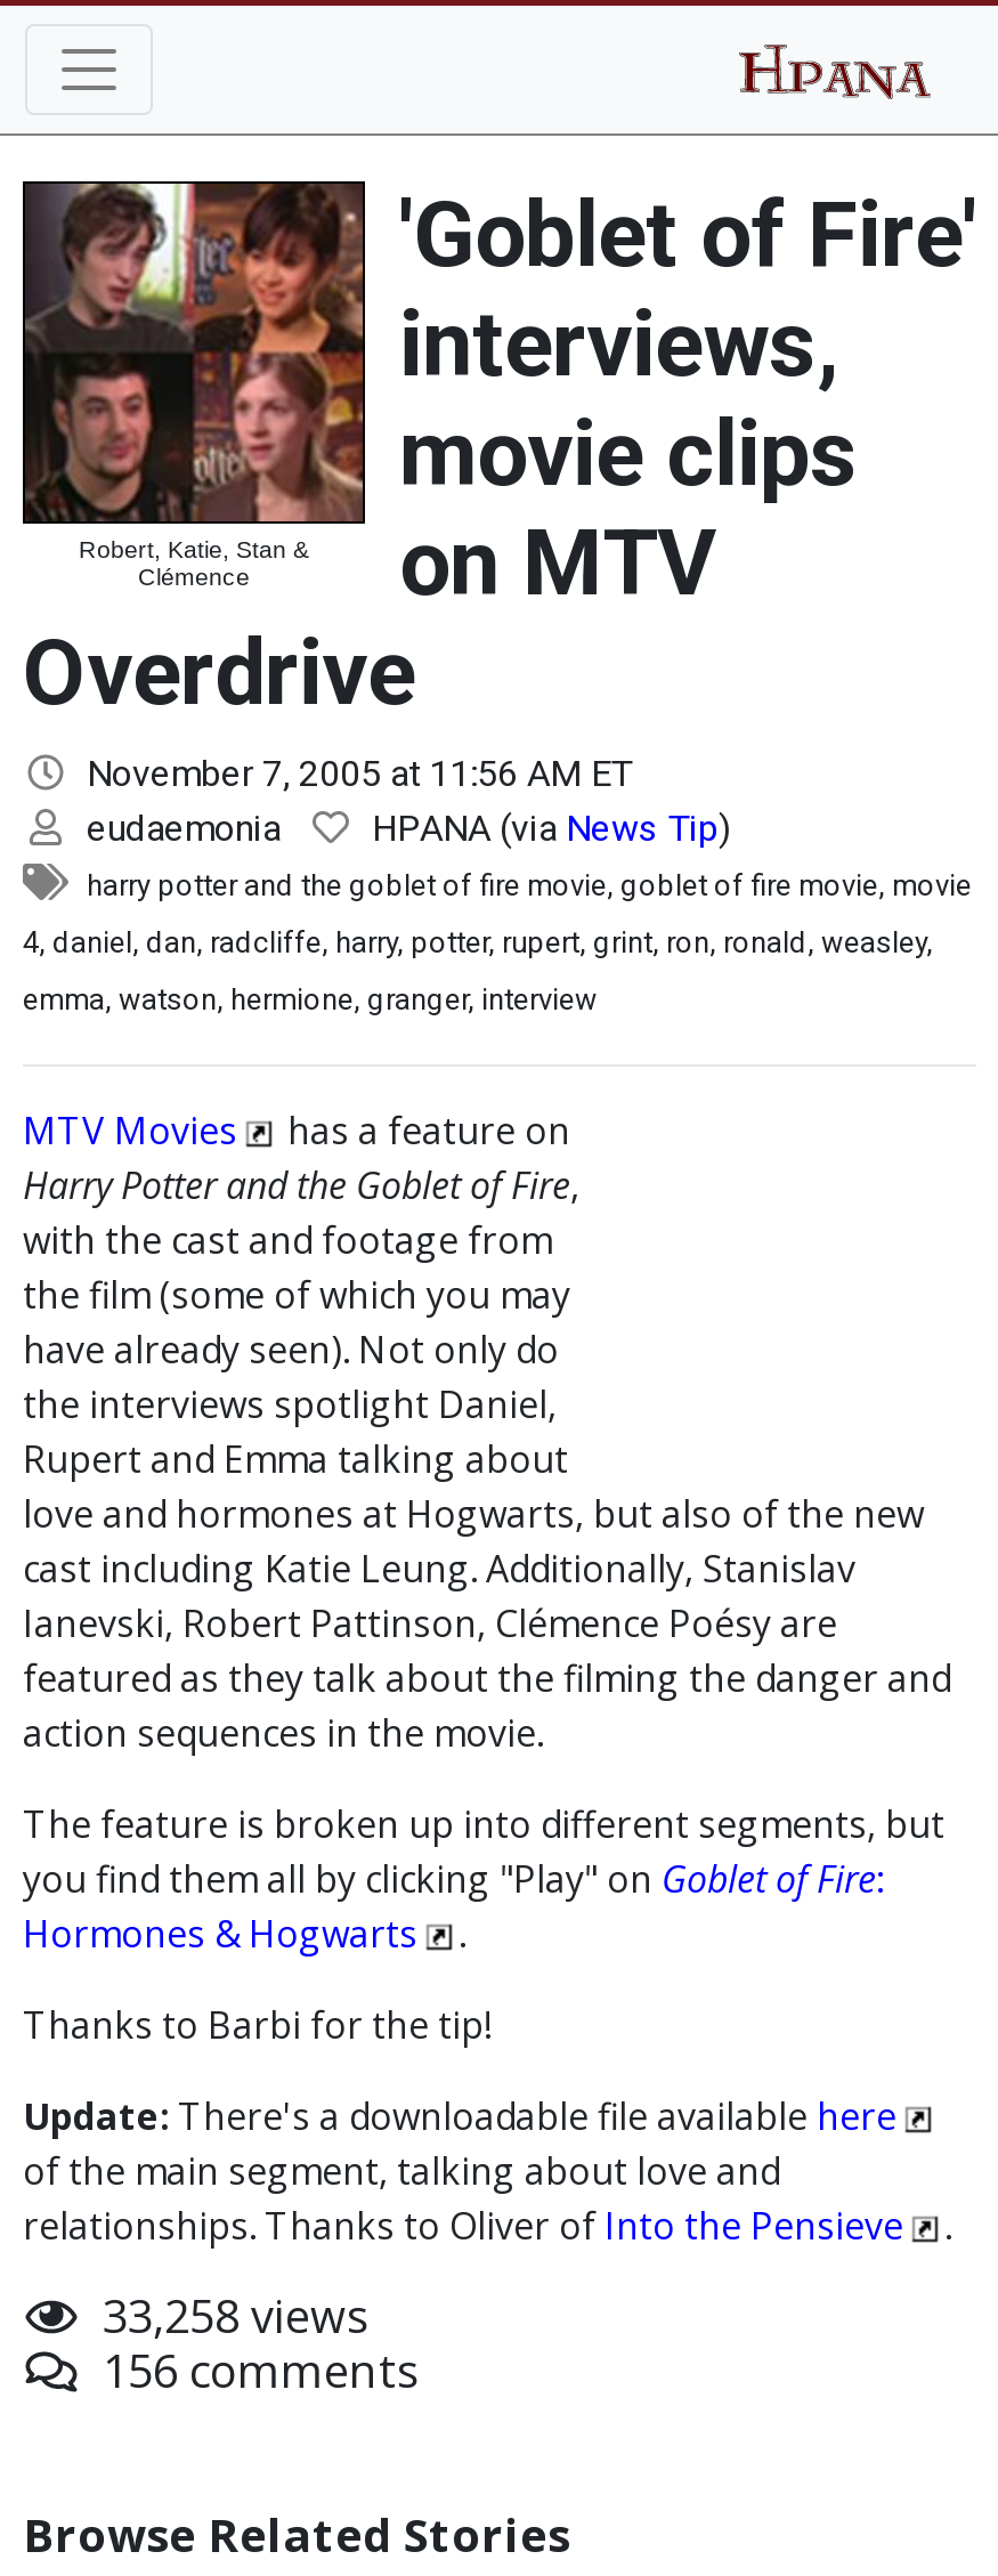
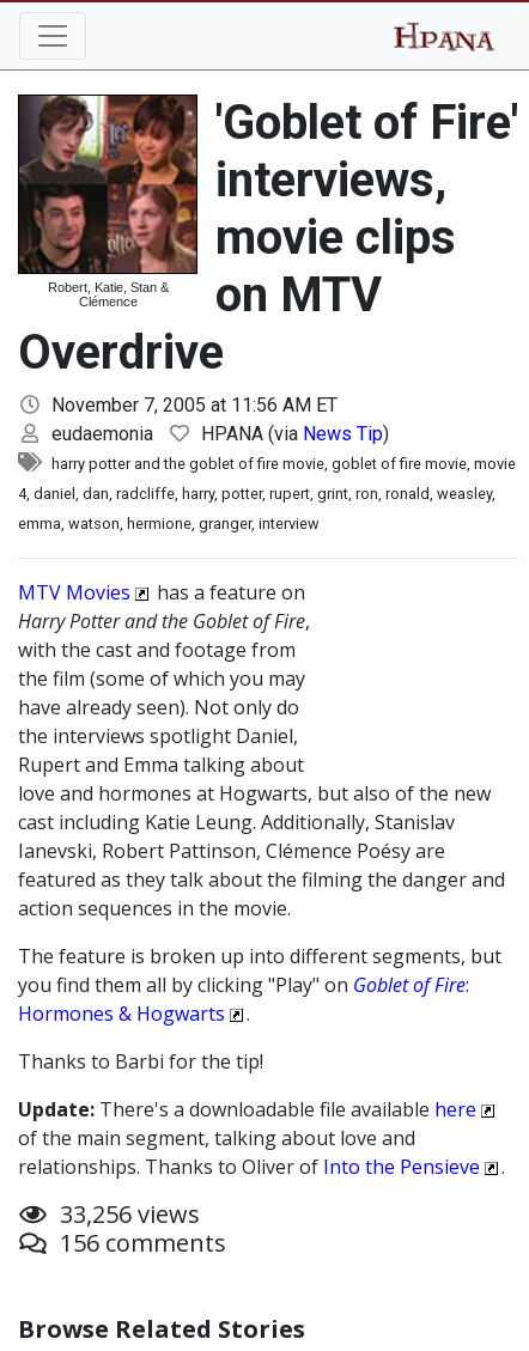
- 33,258 views
+ 33,256 views
